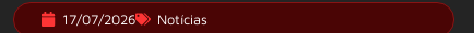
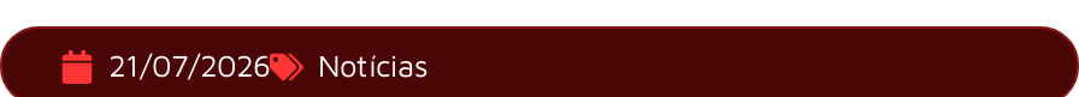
- 17/07/2026 Notícias
+ 21/07/2026 Notícias
